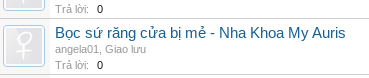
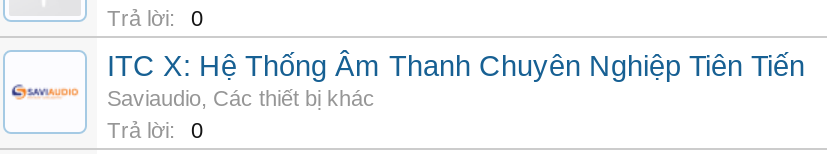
+ [image]

- Bọc sứ răng cửa bị mẻ - Nha Khoa My Auris
- angela01, Giao lưu
+ ITC X: Hệ Thống Âm Thanh Chuyên Nghiệp Tiên Tiến
+ Saviaudio, Các thiết bị khác
